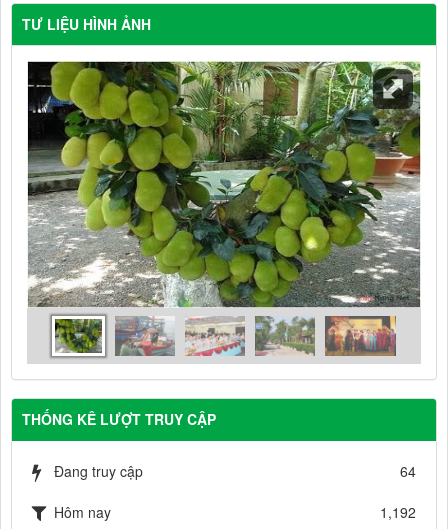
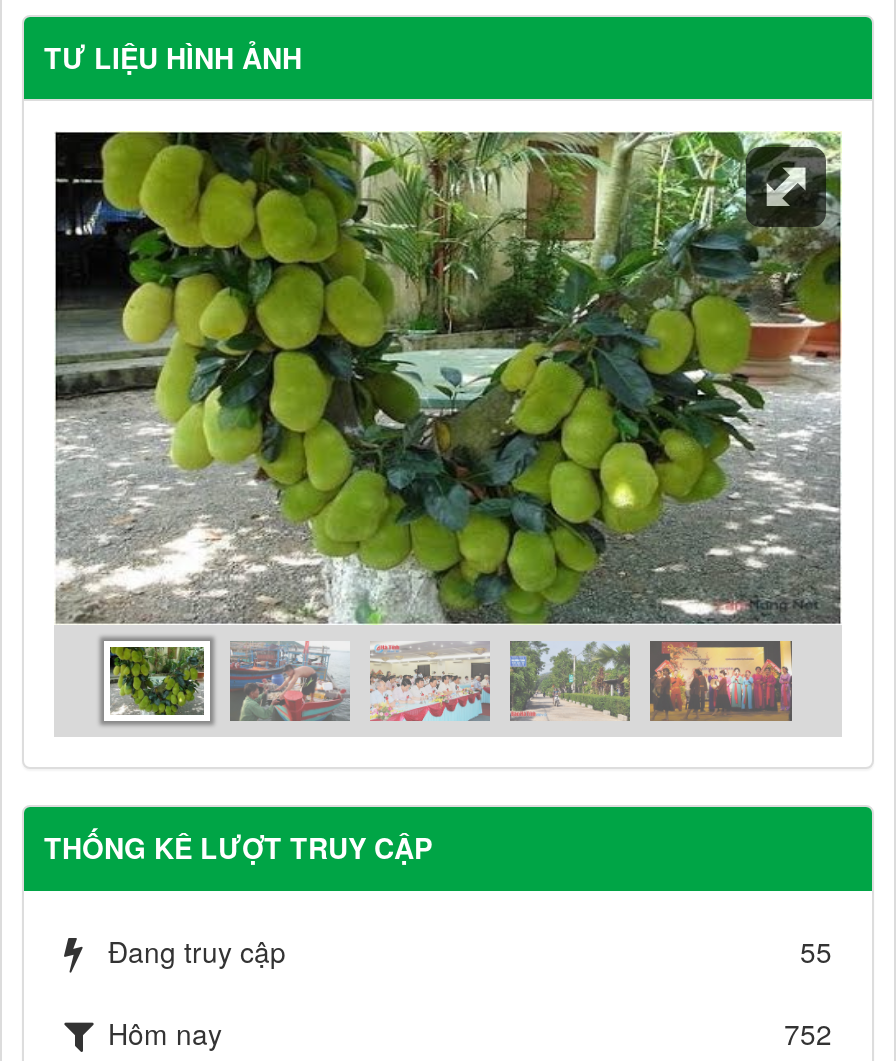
- 64
+ 55

- 1,192
+ 752
